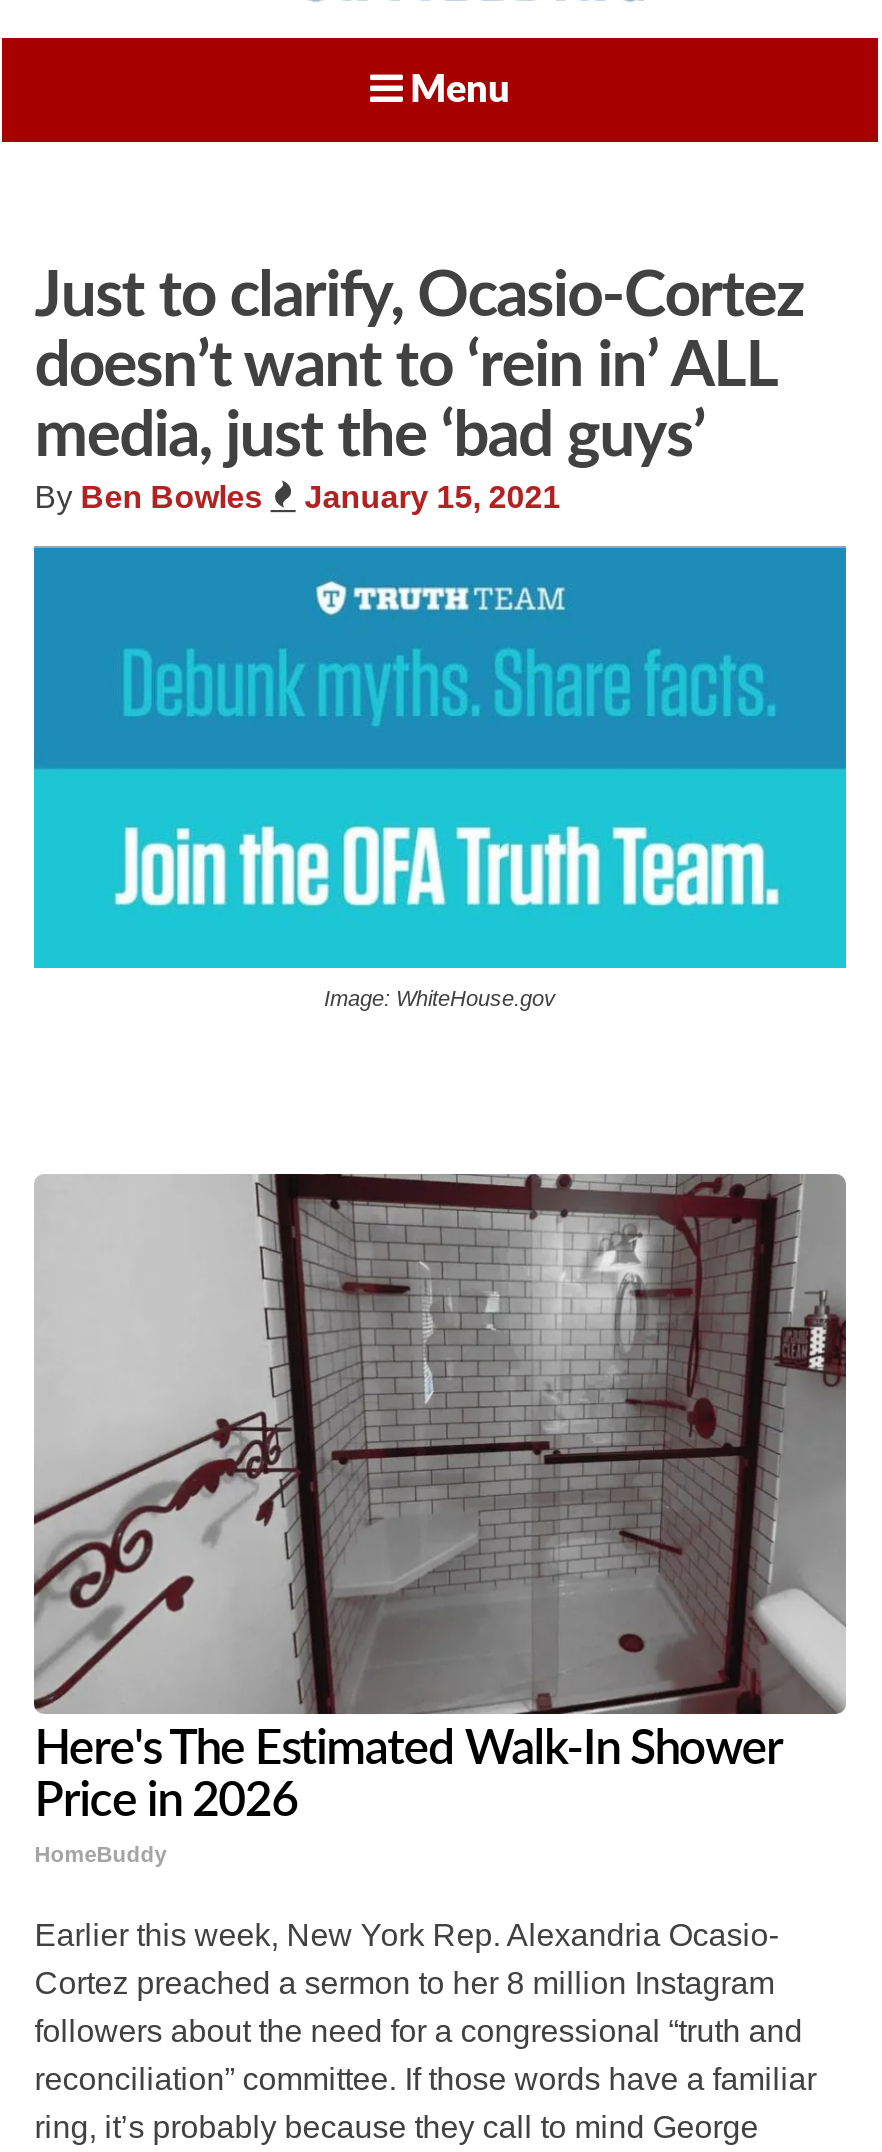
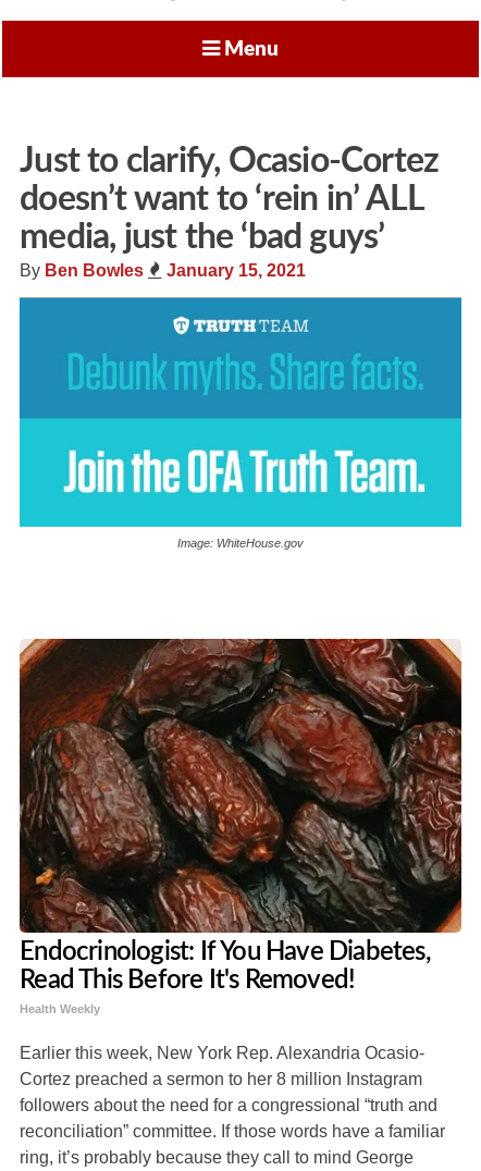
- [image]
- Here's The Estimated Walk-In Shower
- Price in 2026
- HomeBuddy
+ [image]
+ Endocrinologist: If You Have Diabetes,
+ Read This Before It's Removed!
+ Health Weekly
